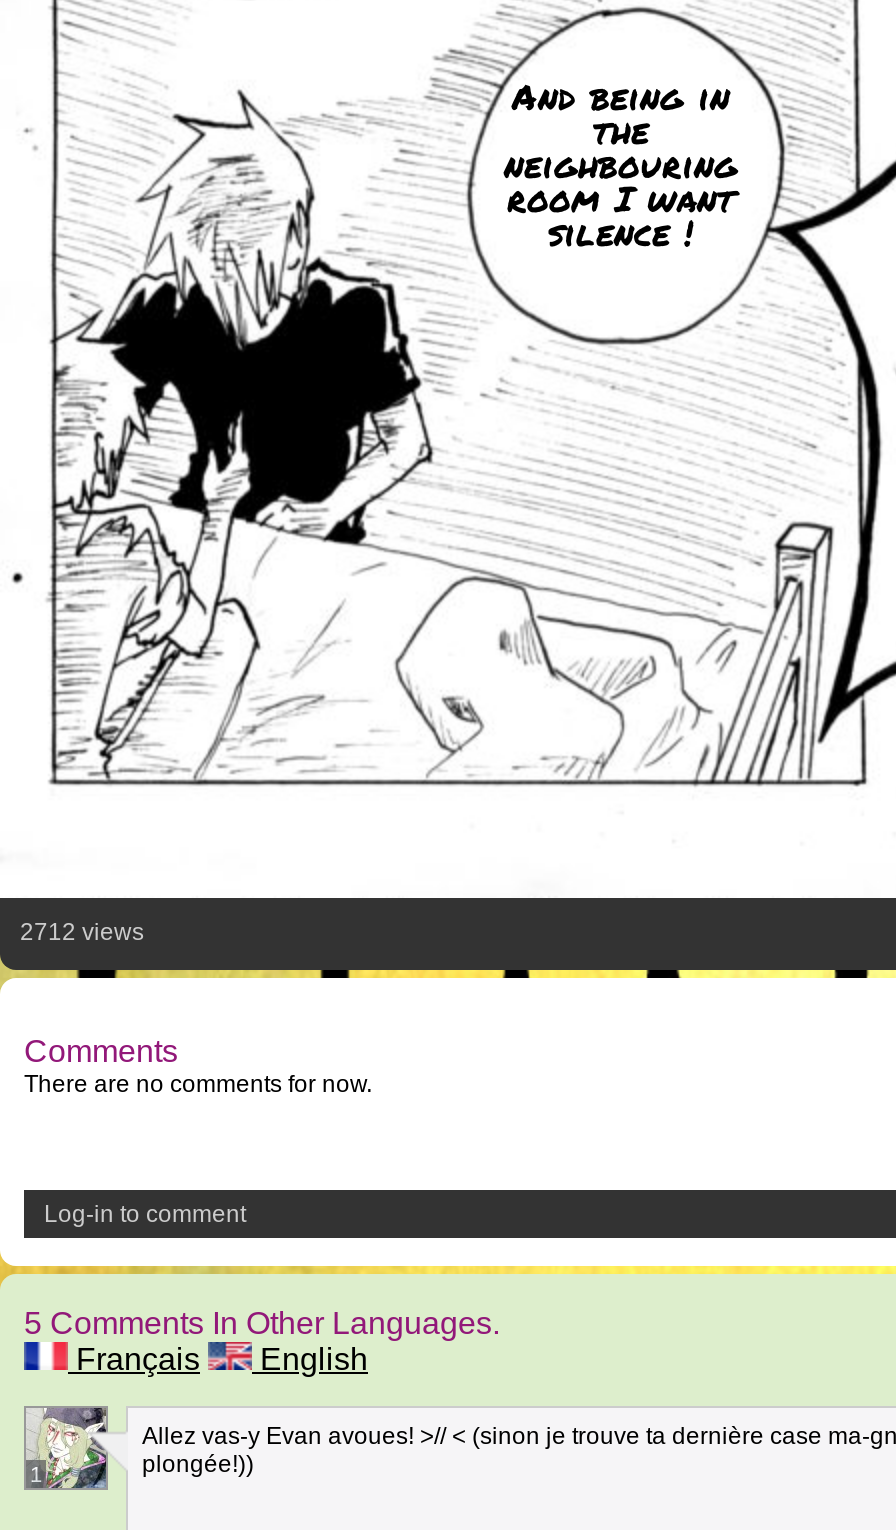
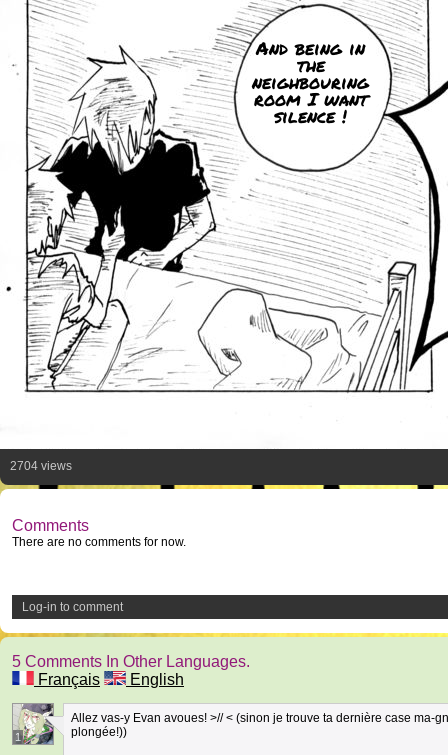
- 2712 views
+ 2704 views
